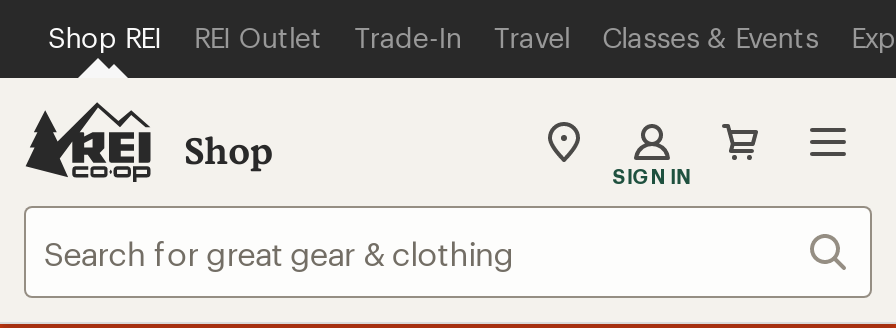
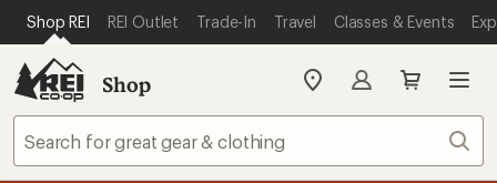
- SIGN IN
